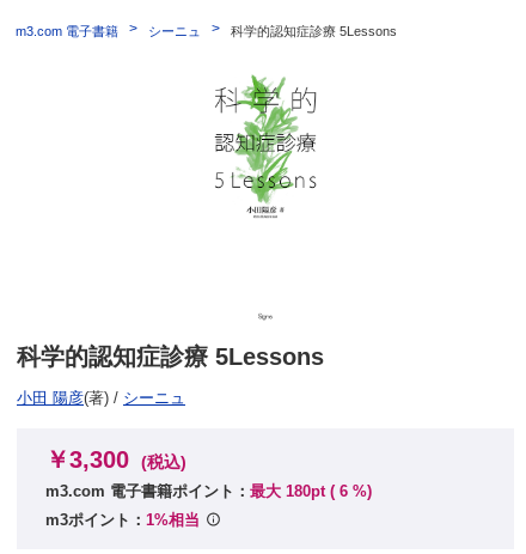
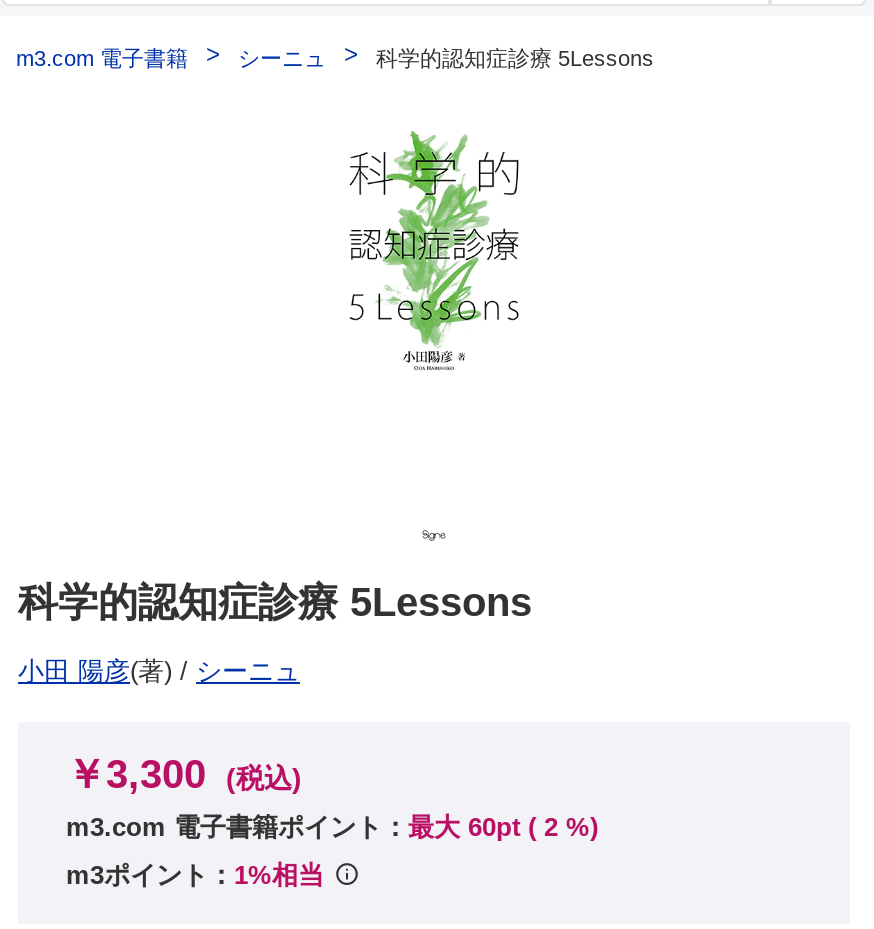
- m3.com 電子書籍ポイント：最大 180pt (6%)
+ m3.com 電子書籍ポイント：最大 60pt (2%)
